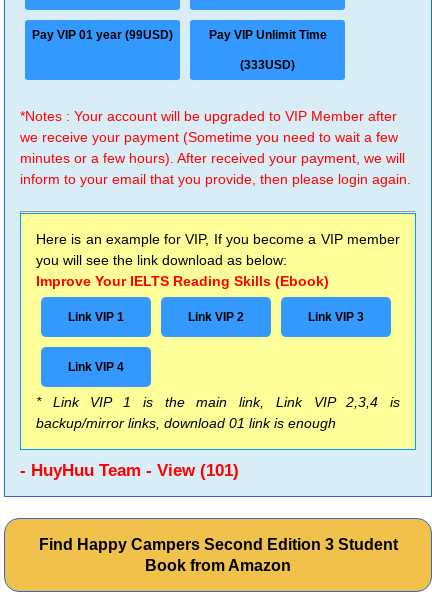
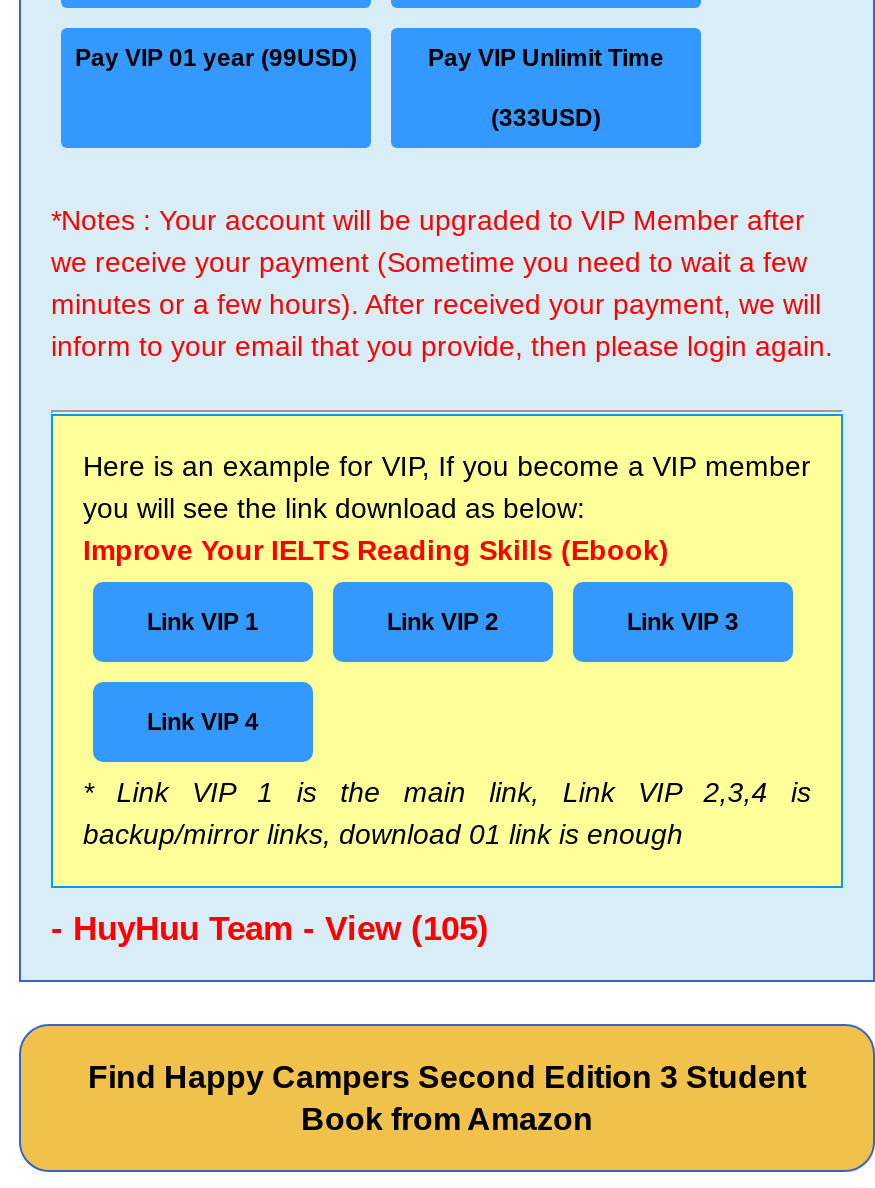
- - HuyHuu Team - View (101)
+ - HuyHuu Team - View (105)
